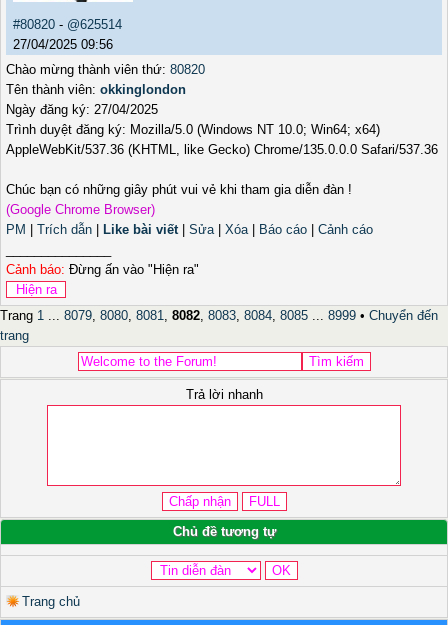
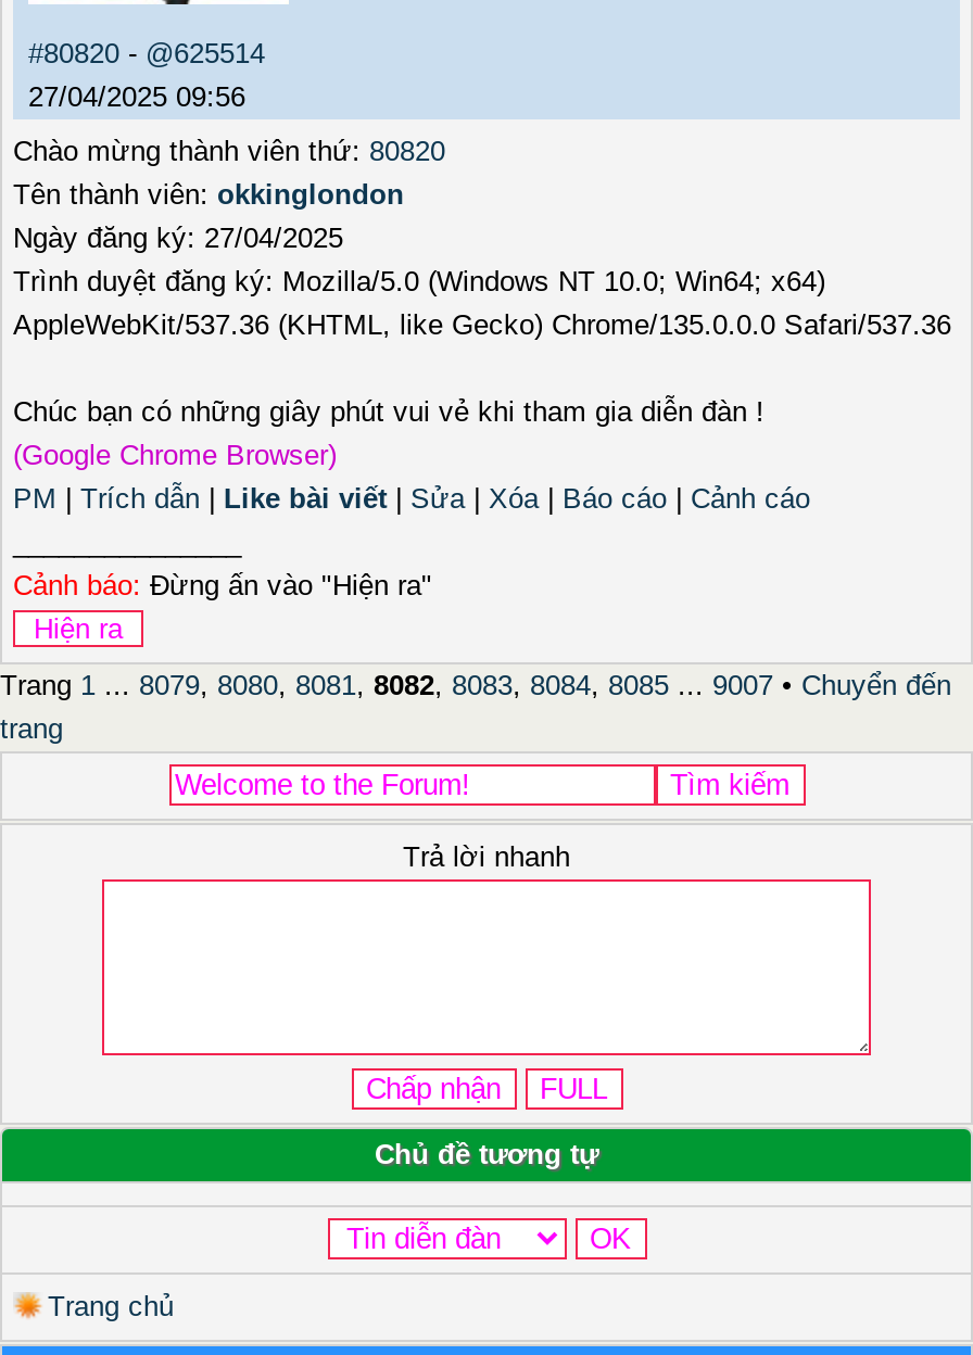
- Trang 1... 8079, 8080, 8081, 8082, 8083, 8084, 8085... 8999 • Chuyển đến
+ Trang 1... 8079, 8080, 8081, 8082, 8083, 8084, 8085... 9007 • Chuyển đến
